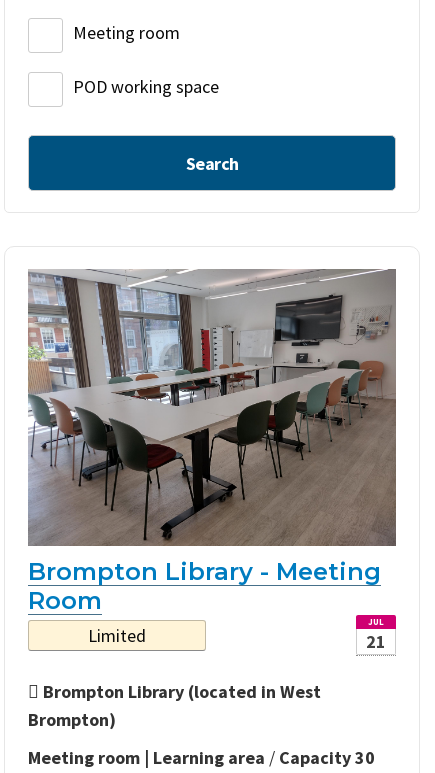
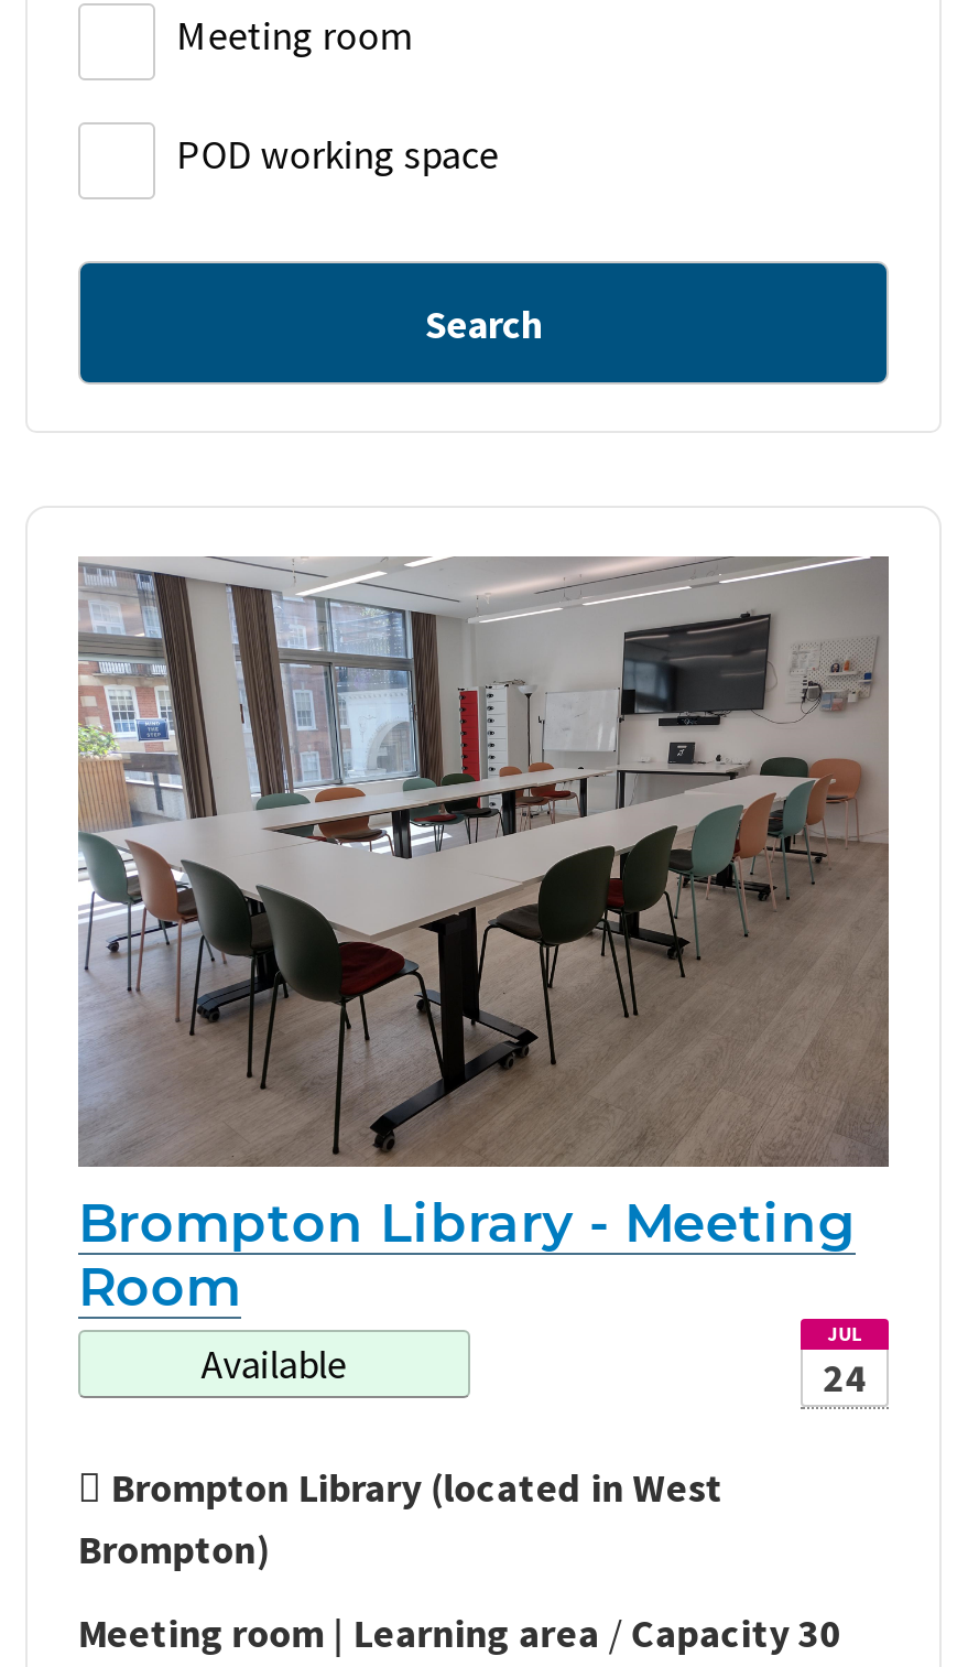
- Limited
+ Available

- 21
+ 24
